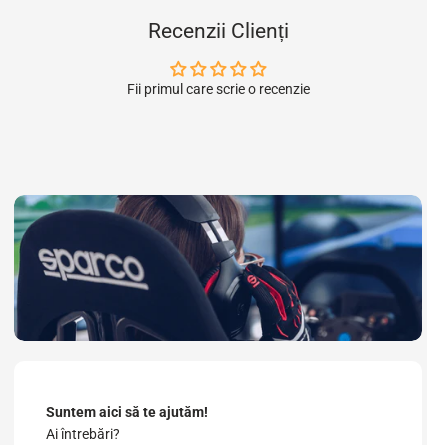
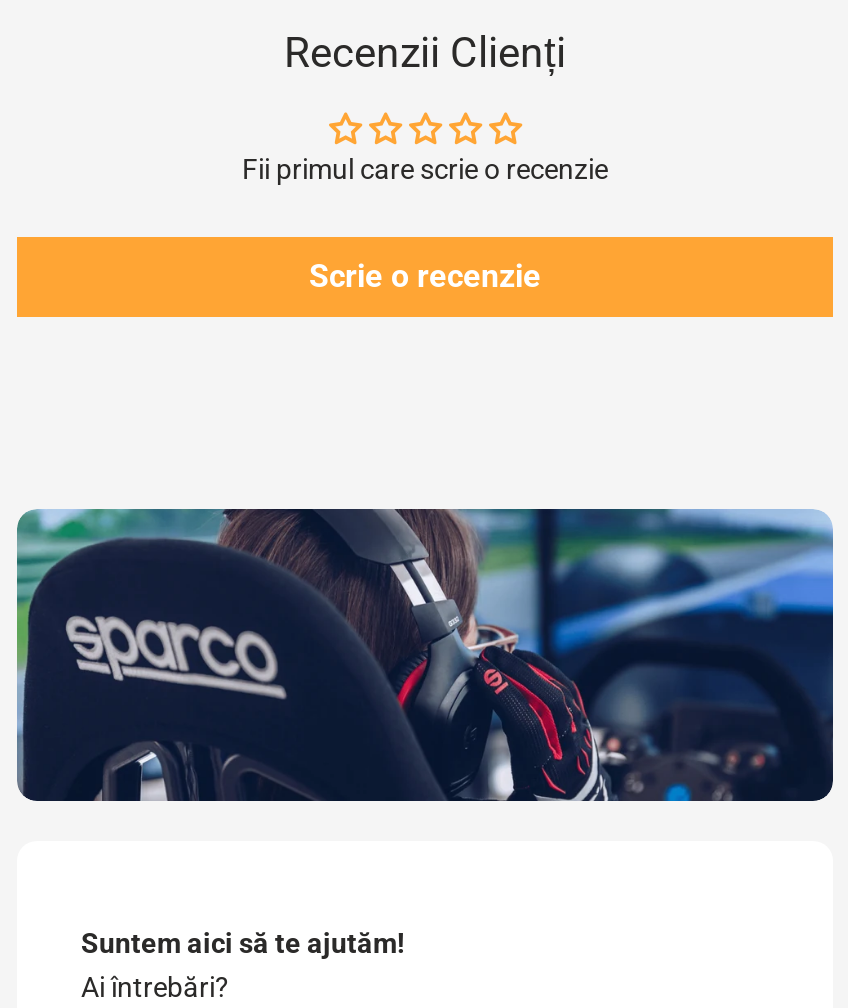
+ Scrie o recenzie
